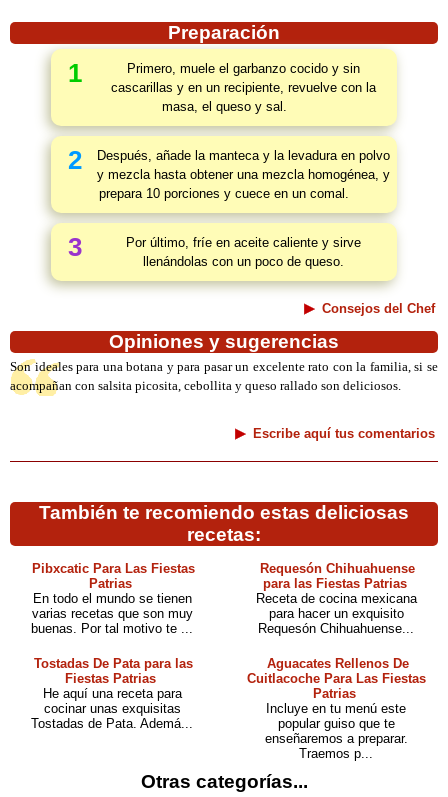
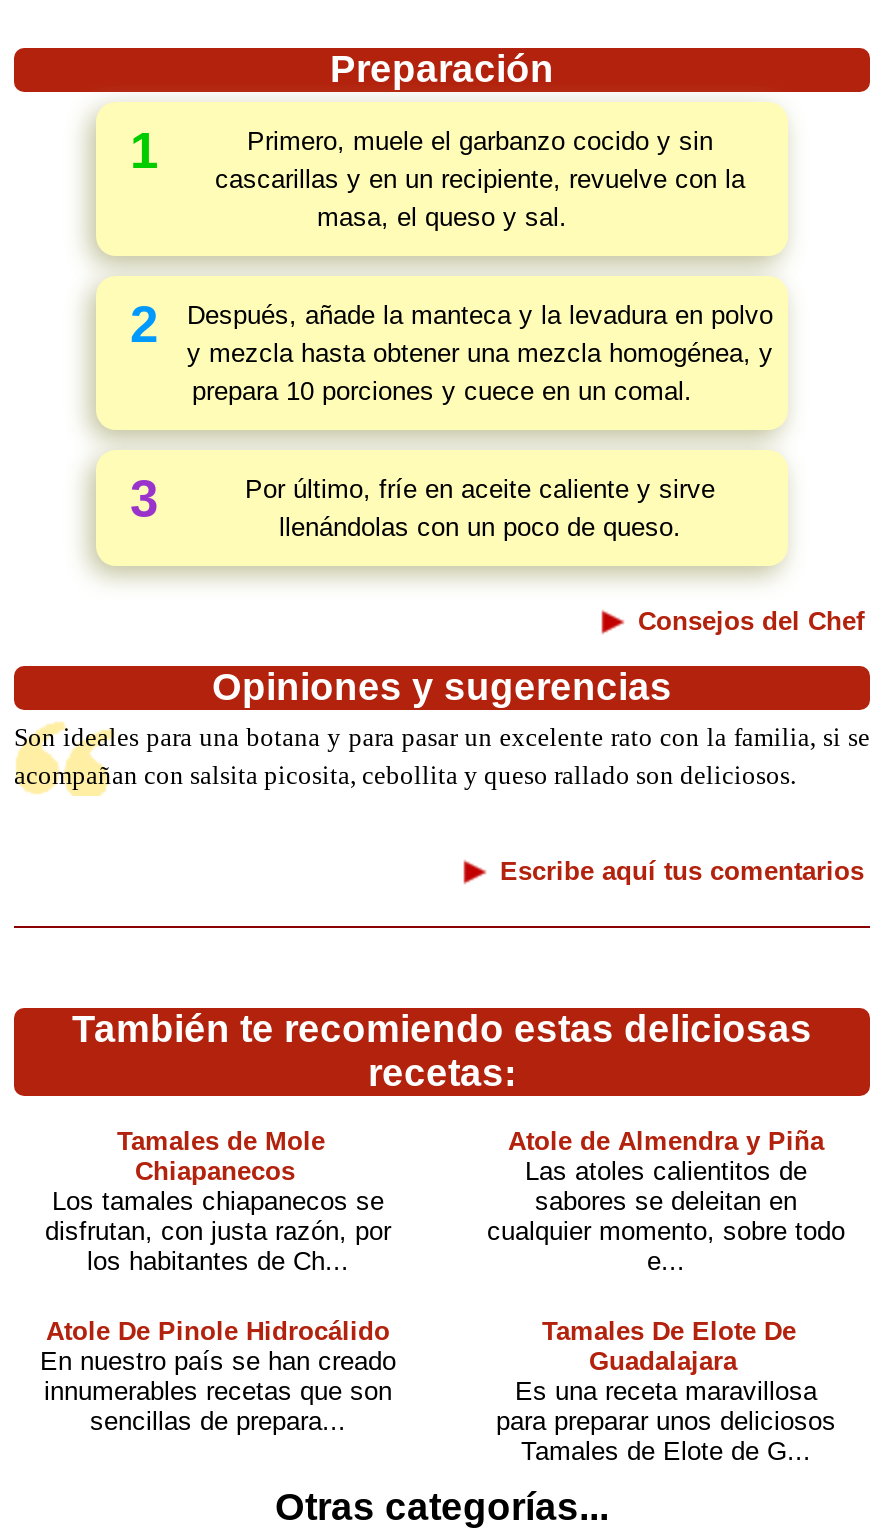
- Pibxcatic Para Las Fiestas
- Patrias
- En todo el mundo se tienen
- varias recetas que son muy
- buenas. Por tal motivo te ...
+ Tamales de Mole
+ Chiapanecos
+ Los tamales chiapanecos se
+ disfrutan, con justa razón, por
+ los habitantes de Ch...

- Requesón Chihuahuense
- para las Fiestas Patrias
- Receta de cocina mexicana
- para hacer un exquisito
- Requesón Chihuahuense...
+ Atole de Almendra y Piña
+ Las atoles calientitos de
+ sabores se deleitan en
+ cualquier momento, sobre todo
+ e...

- Tostadas De Pata para las
- Fiestas Patrias
- He aquí una receta para
- cocinar unas exquisitas
- Tostadas de Pata. Ademá...
+ Atole De Pinole Hidrocálido
+ En nuestro país se han creado
+ innumerables recetas que son
+ sencillas de prepara...

- Aguacates Rellenos De
- Cuitlacoche Para Las Fiestas
- Patrias
- Incluye en tu menú este
- popular guiso que te
- enseñaremos a preparar.
- Traemos p...
+ Tamales De Elote De
+ Guadalajara
+ Es una receta maravillosa
+ para preparar unos deliciosos
+ Tamales de Elote de G...
